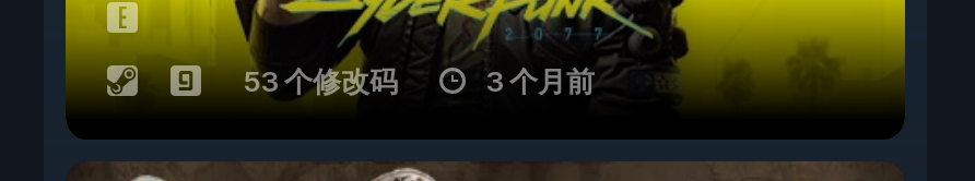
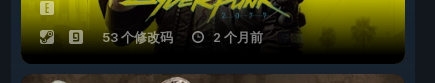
- 3 个月前
+ 2 个月前
